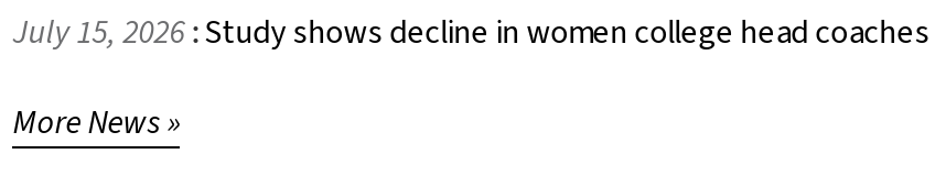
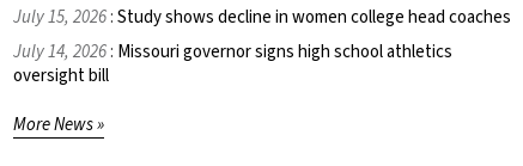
+ July 14, 2026: Missouri governor signs high school athletics
+ oversight bill
